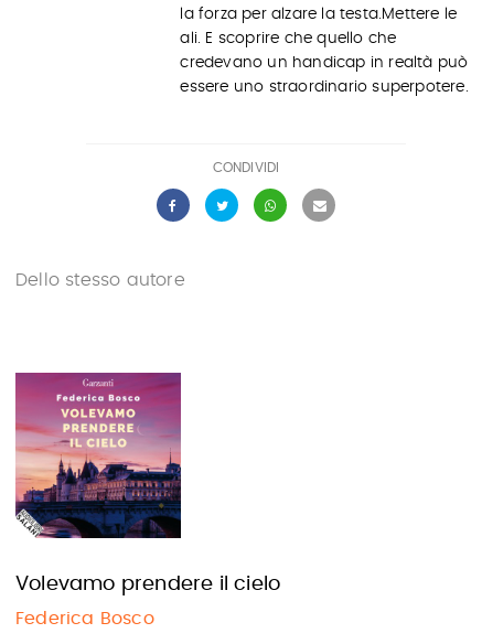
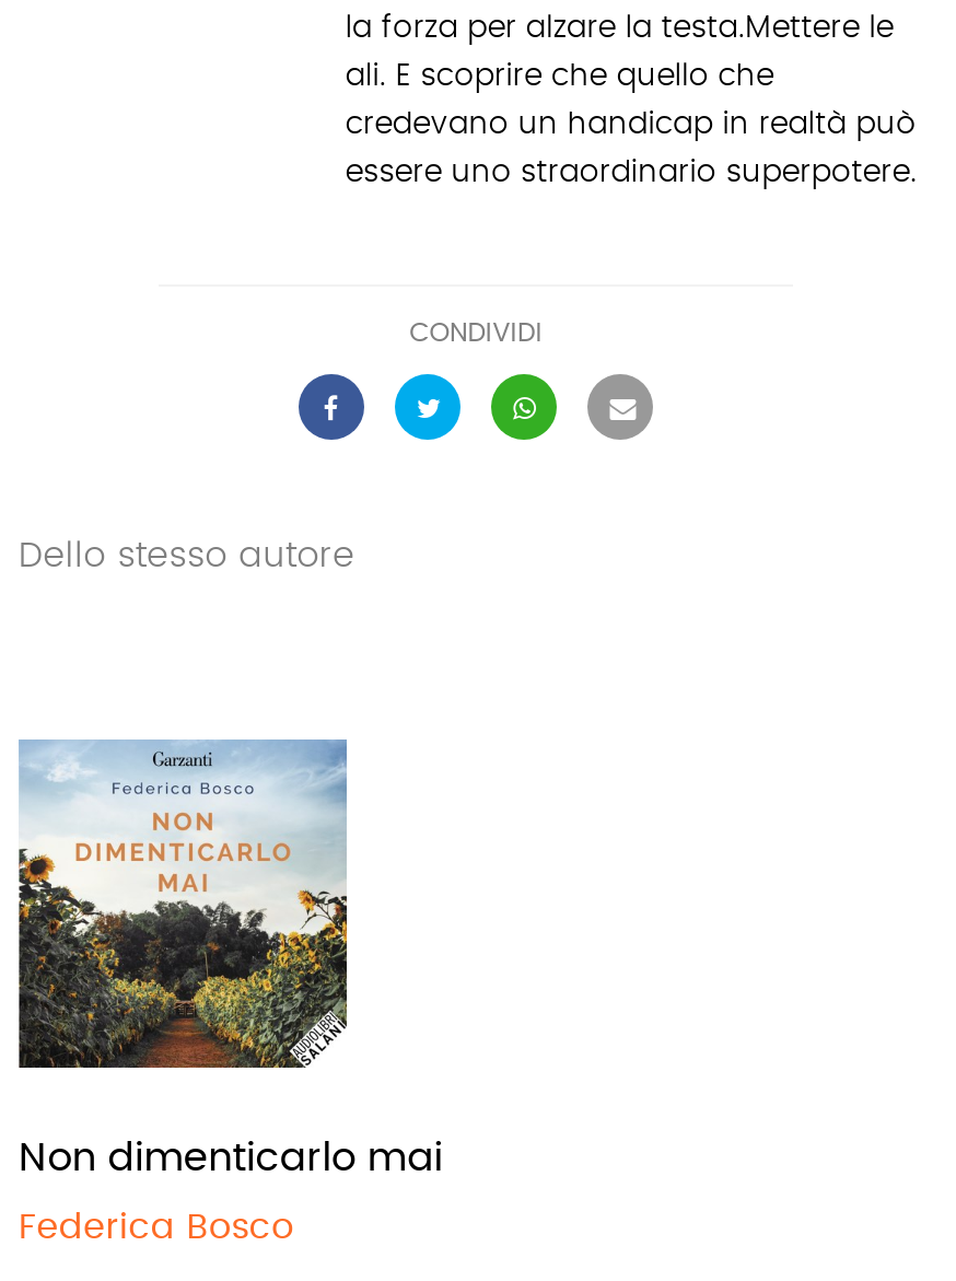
- [image]
- Volevamo prendere il cielo
+ [image]
+ Non dimenticarlo mai
